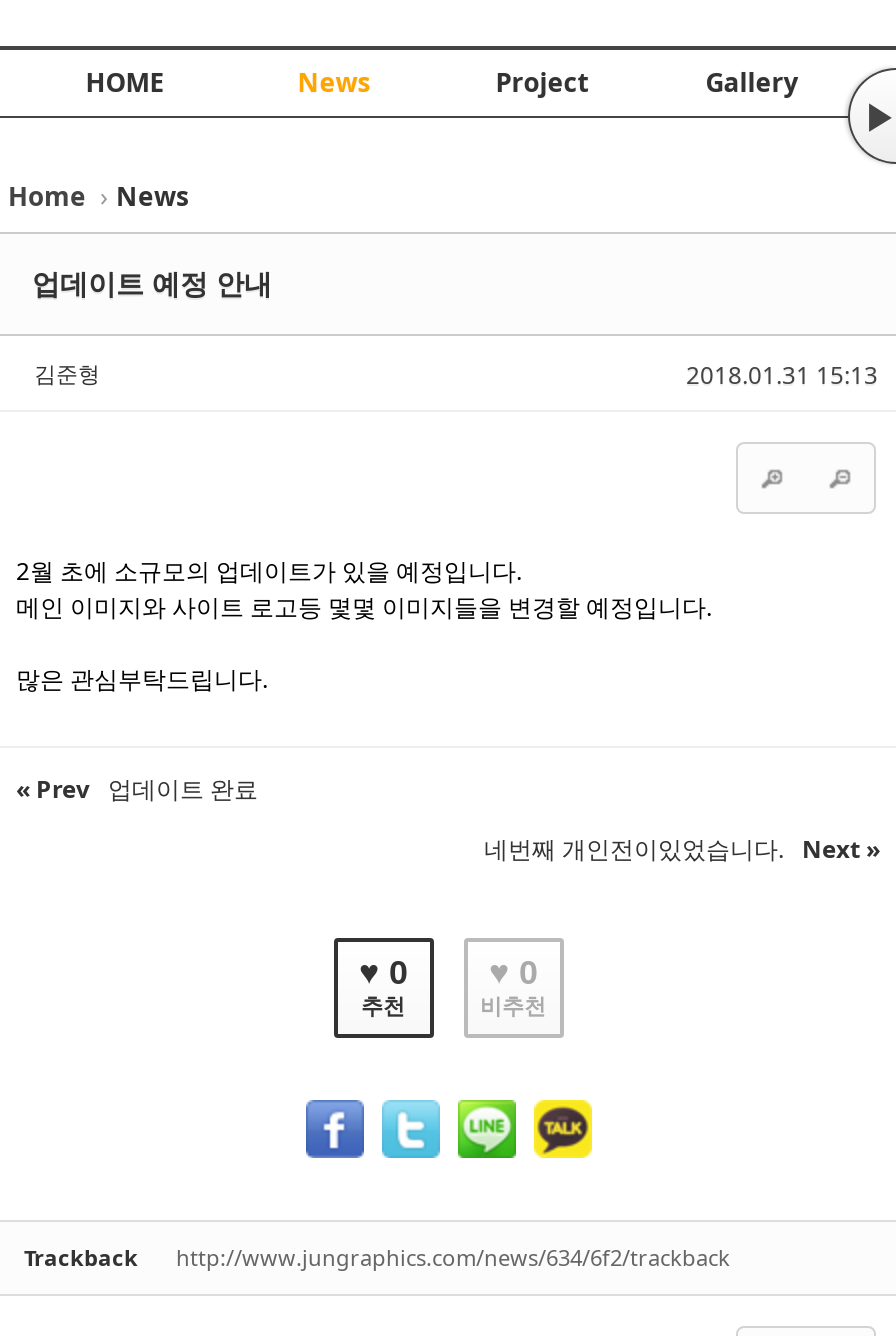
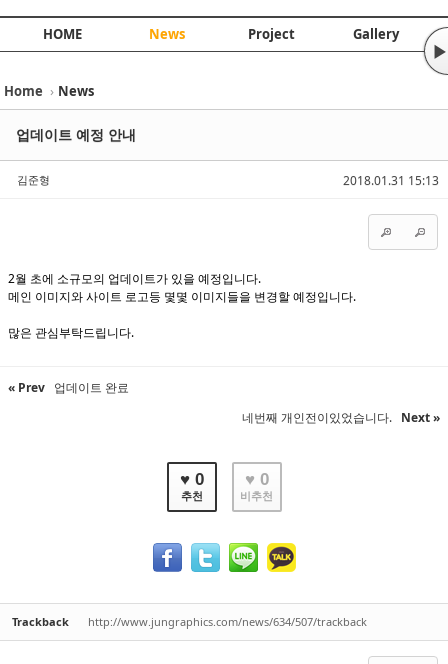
- http://www.jungraphics.com/news/634/6f2/trackback
+ http://www.jungraphics.com/news/634/507/trackback
